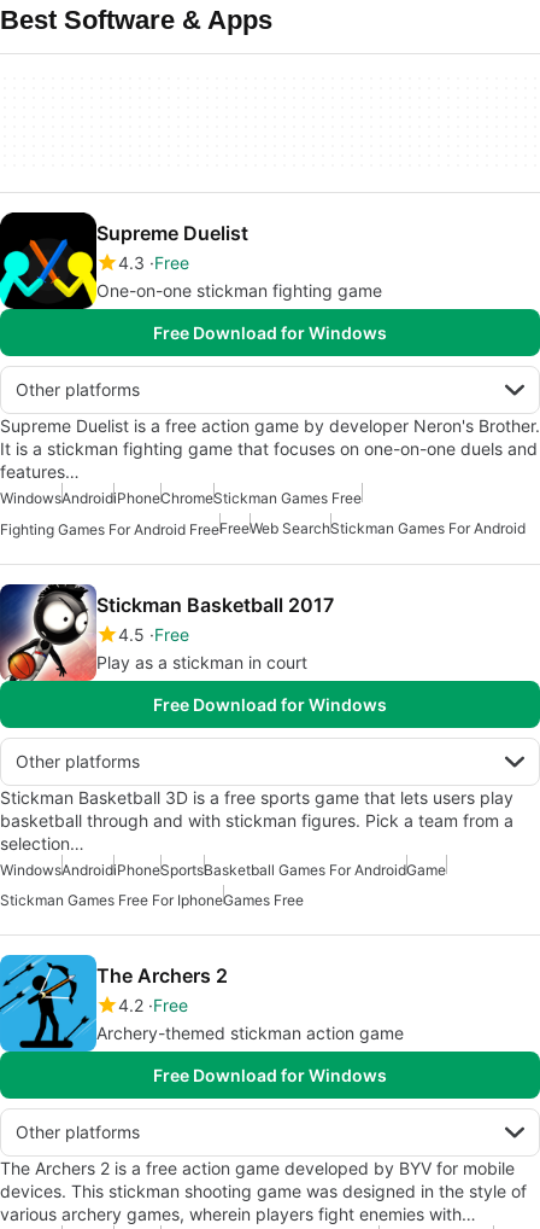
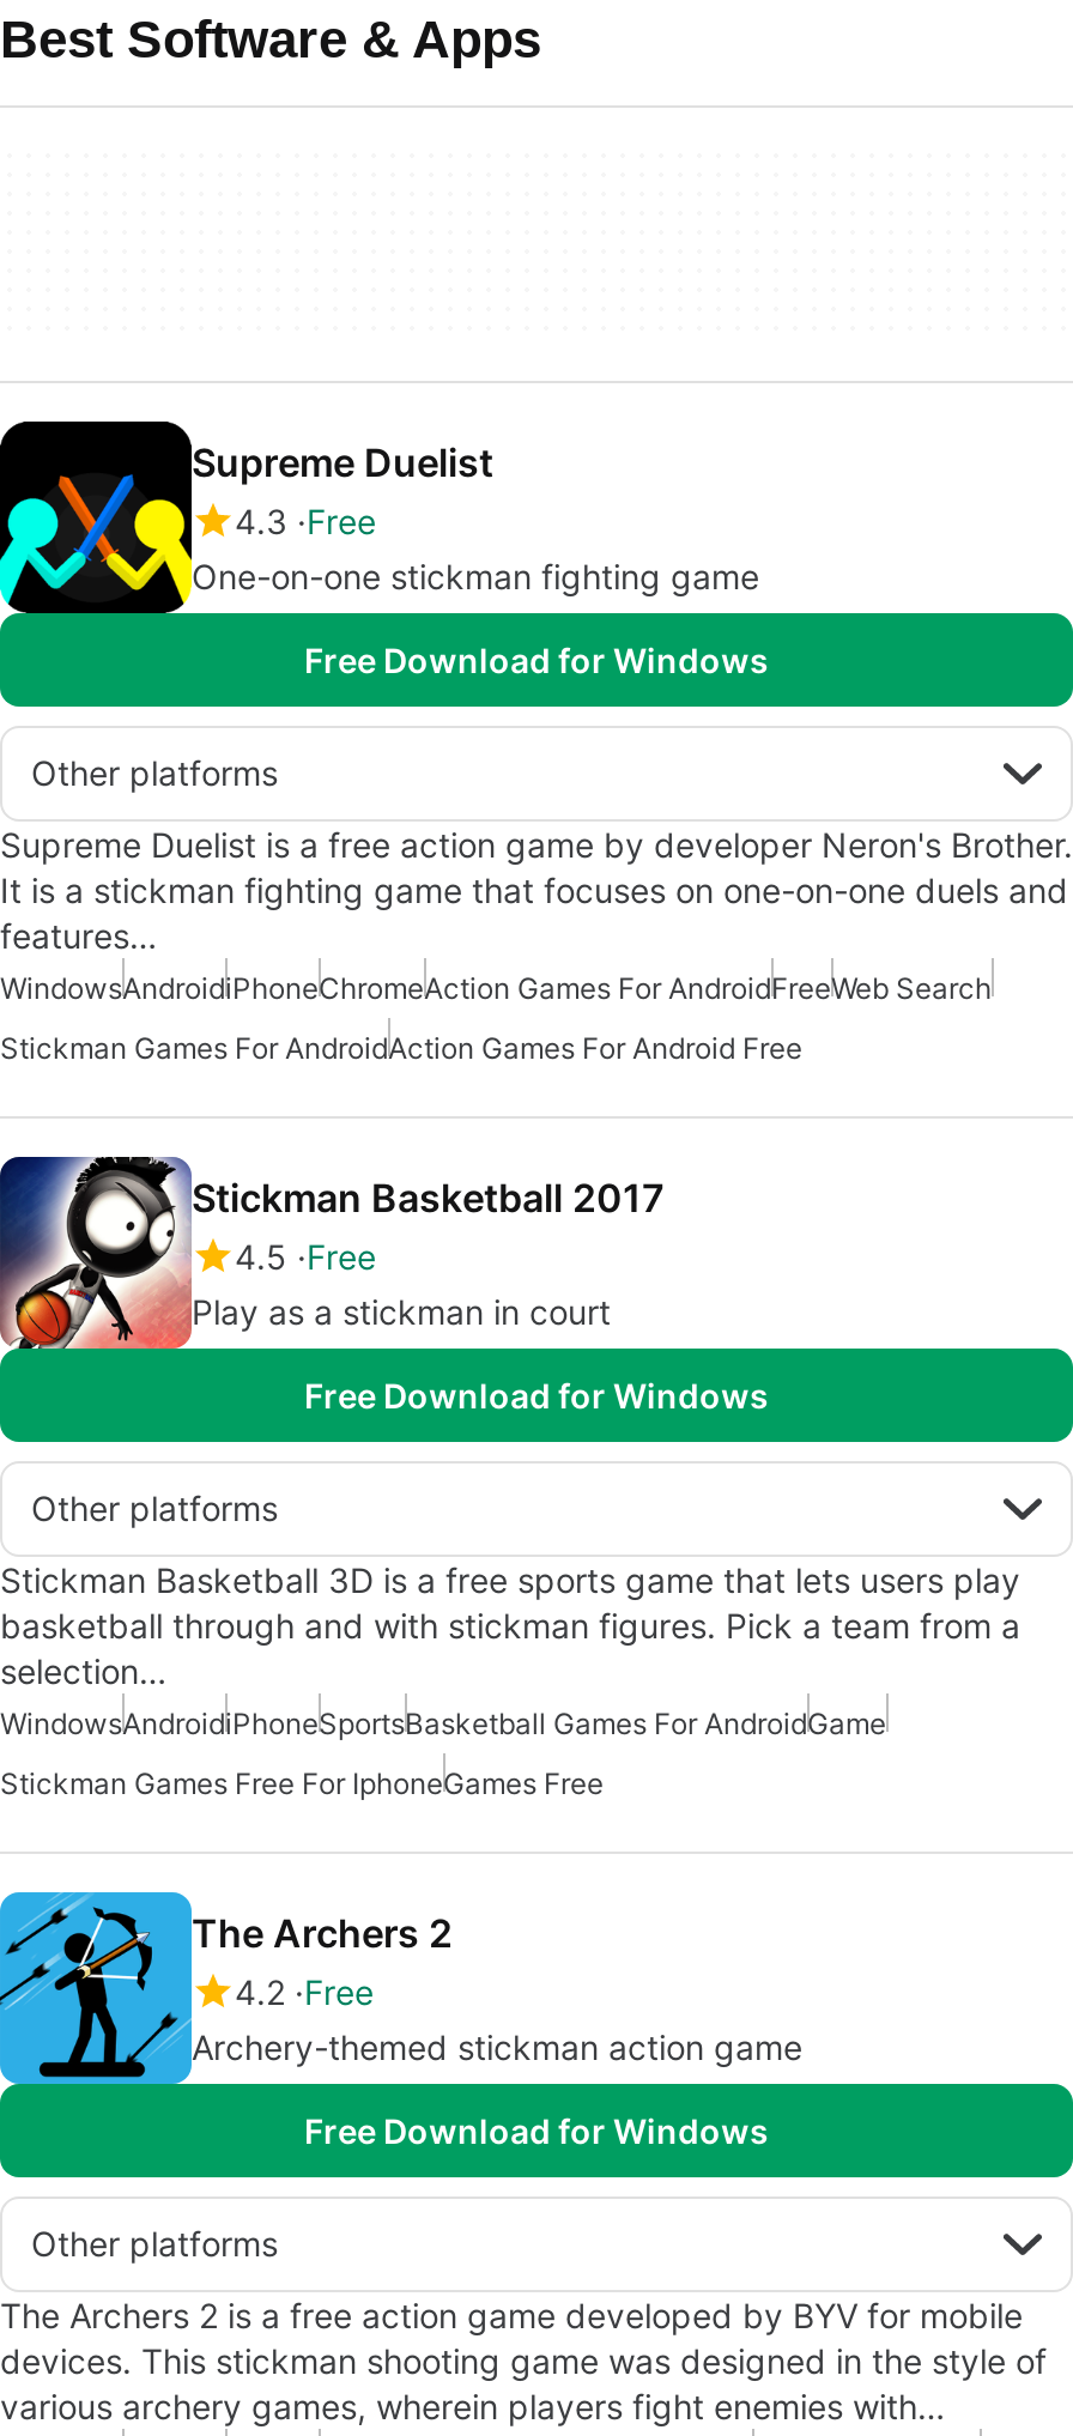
- WindowsAndroidiPhoneChromeStickman Games Free
+ WindowsAndroidiPhoneChromeAction Games For AndroidFreeWeb Search

- Fighting Games For Android FreeFreeWeb SearchStickman Games For Android
+ Stickman Games For AndroidAction Games For Android Free
